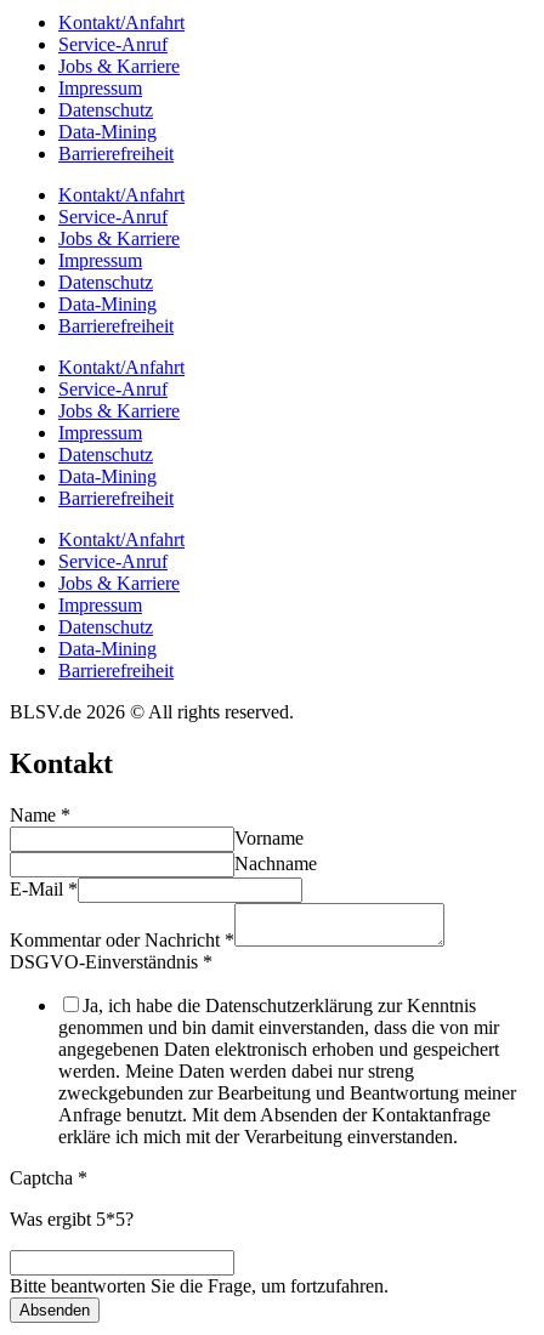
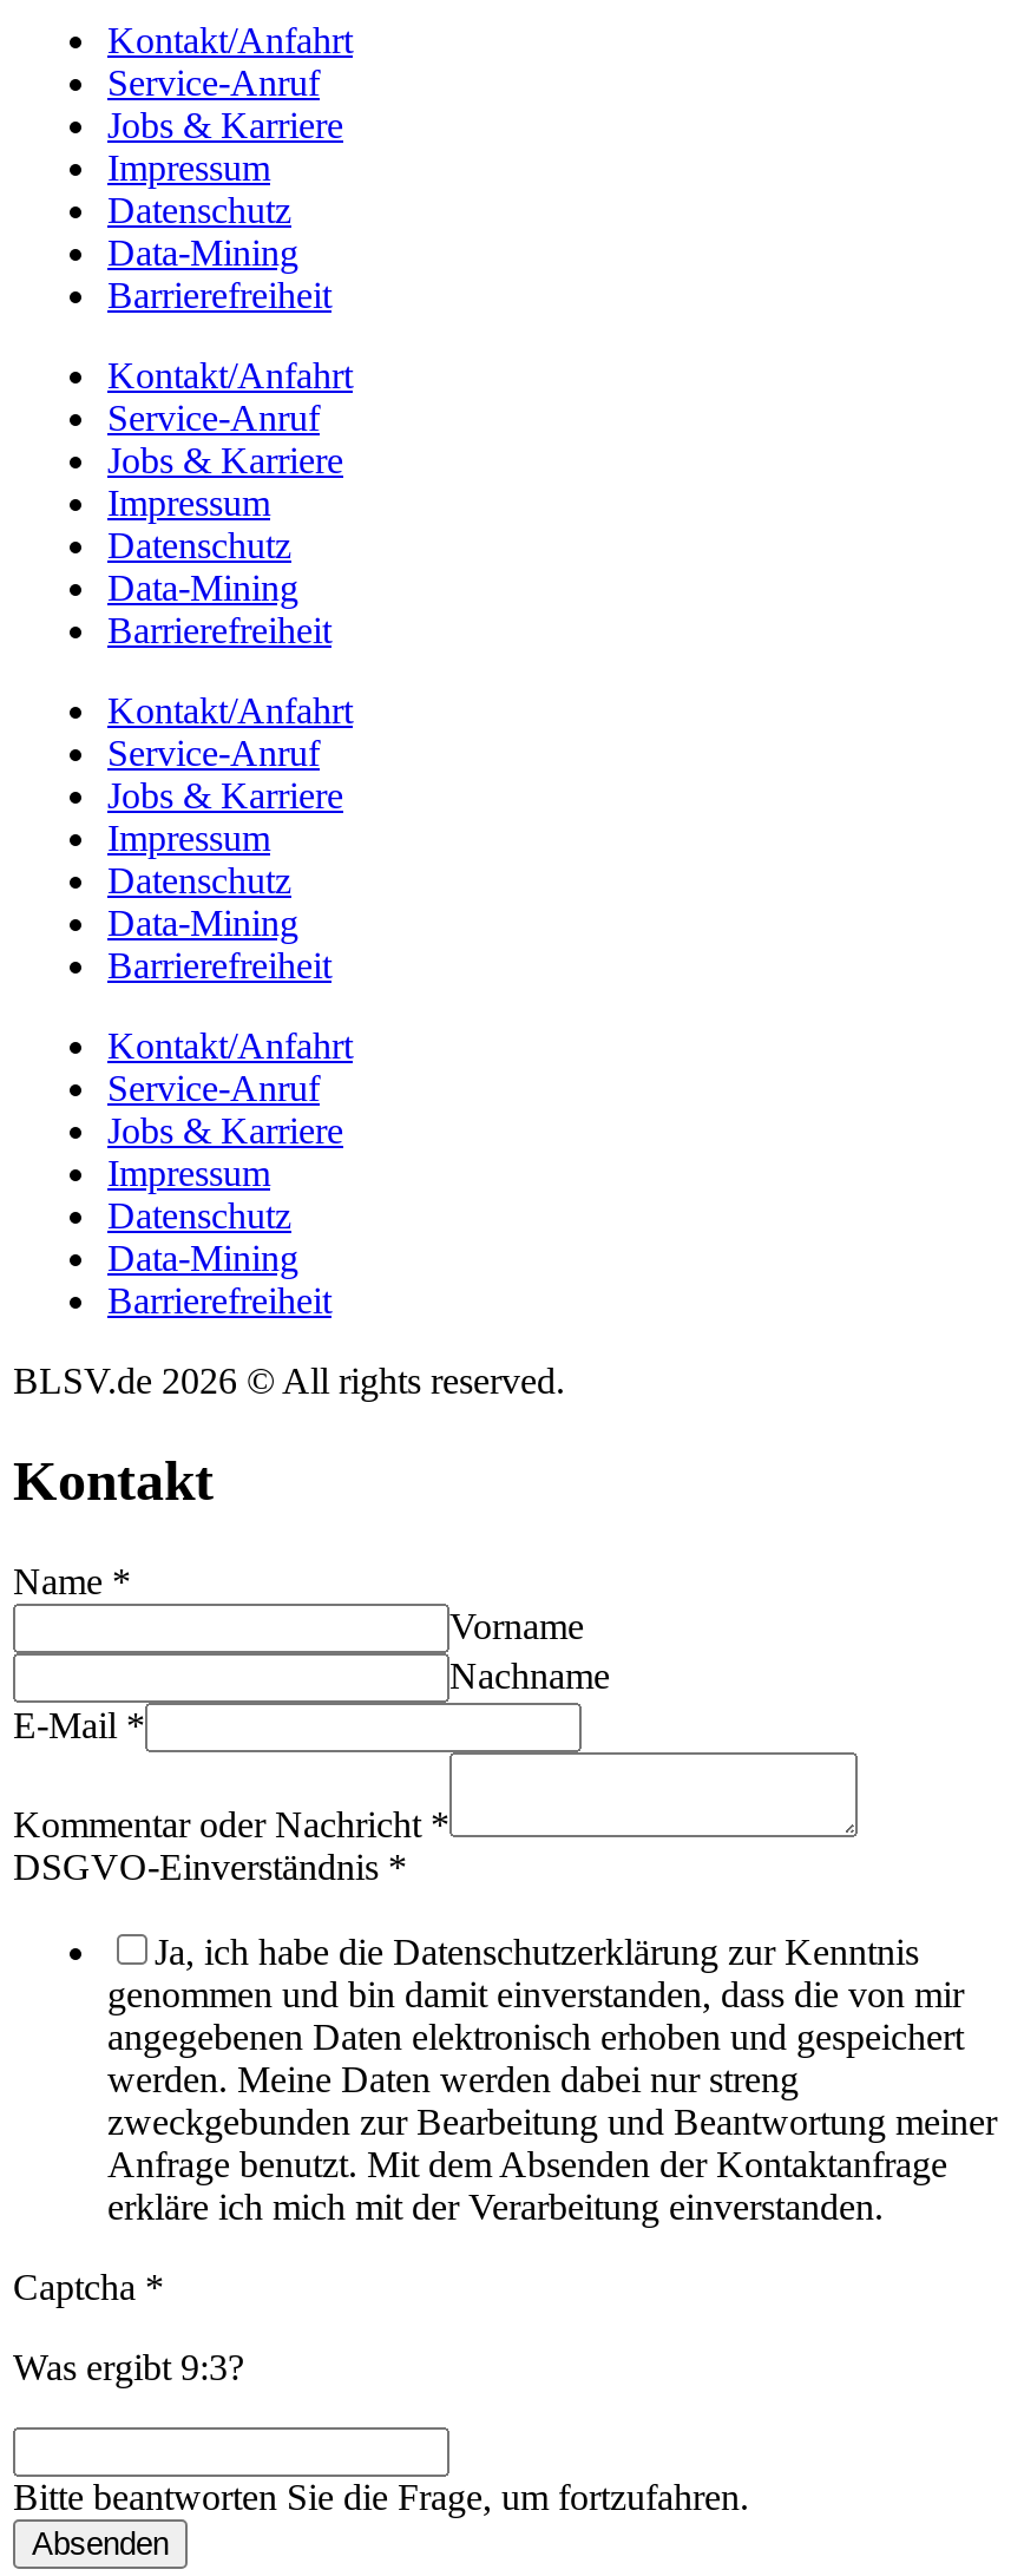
- Was ergibt 5*5?
+ Was ergibt 9:3?
